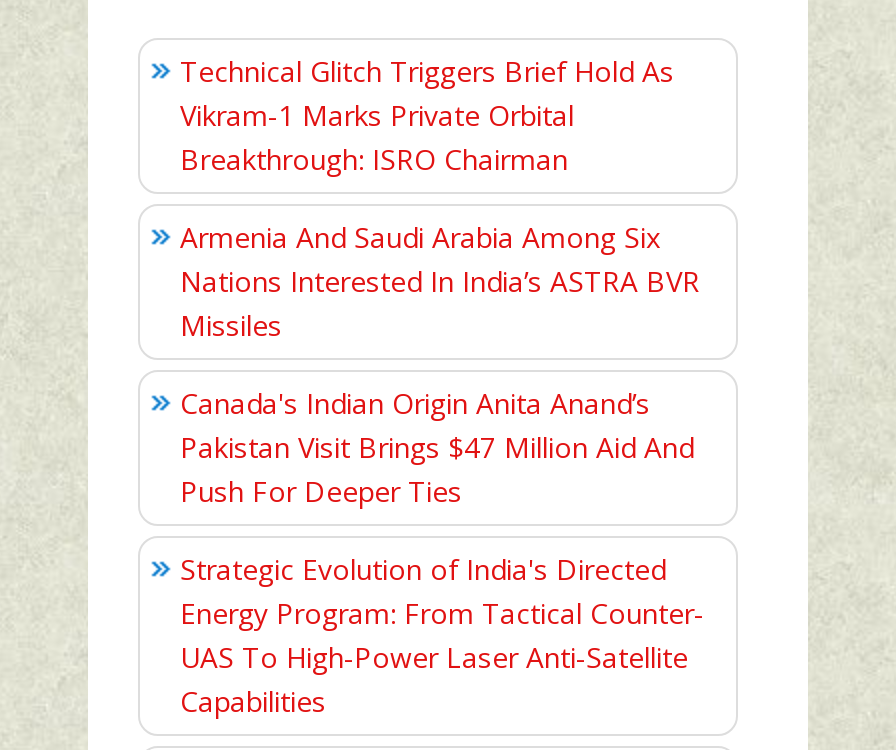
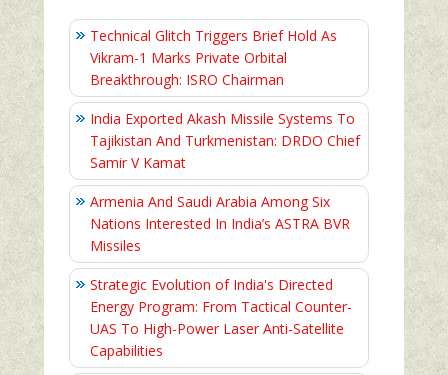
+ India Exported Akash Missile Systems To
+ Tajikistan And Turkmenistan: DRDO Chief
+ Samir V Kamat

moved down: Armenia And Saudi Arabia Among Six | Nations Interested In India’s ASTRA BVR | Missiles

- Canada's Indian Origin Anita Anand’s
- Pakistan Visit Brings $47 Million Aid And
- Push For Deeper Ties
